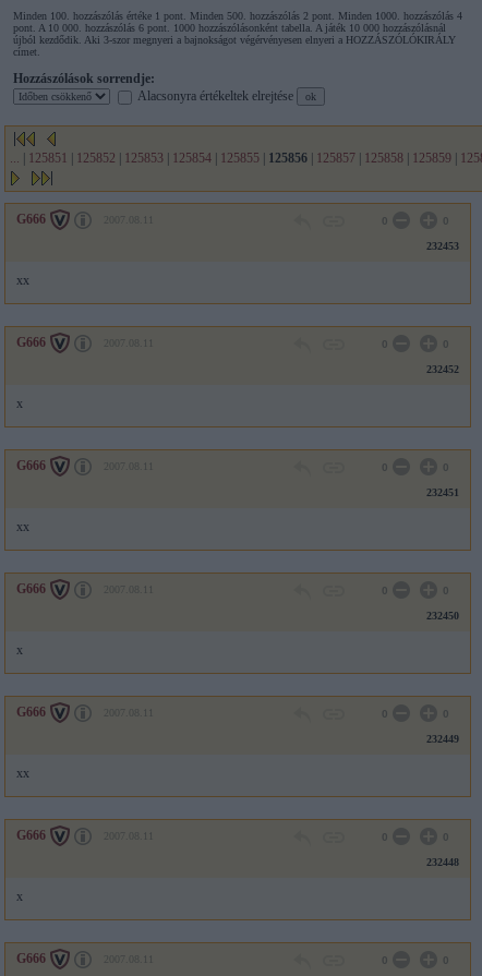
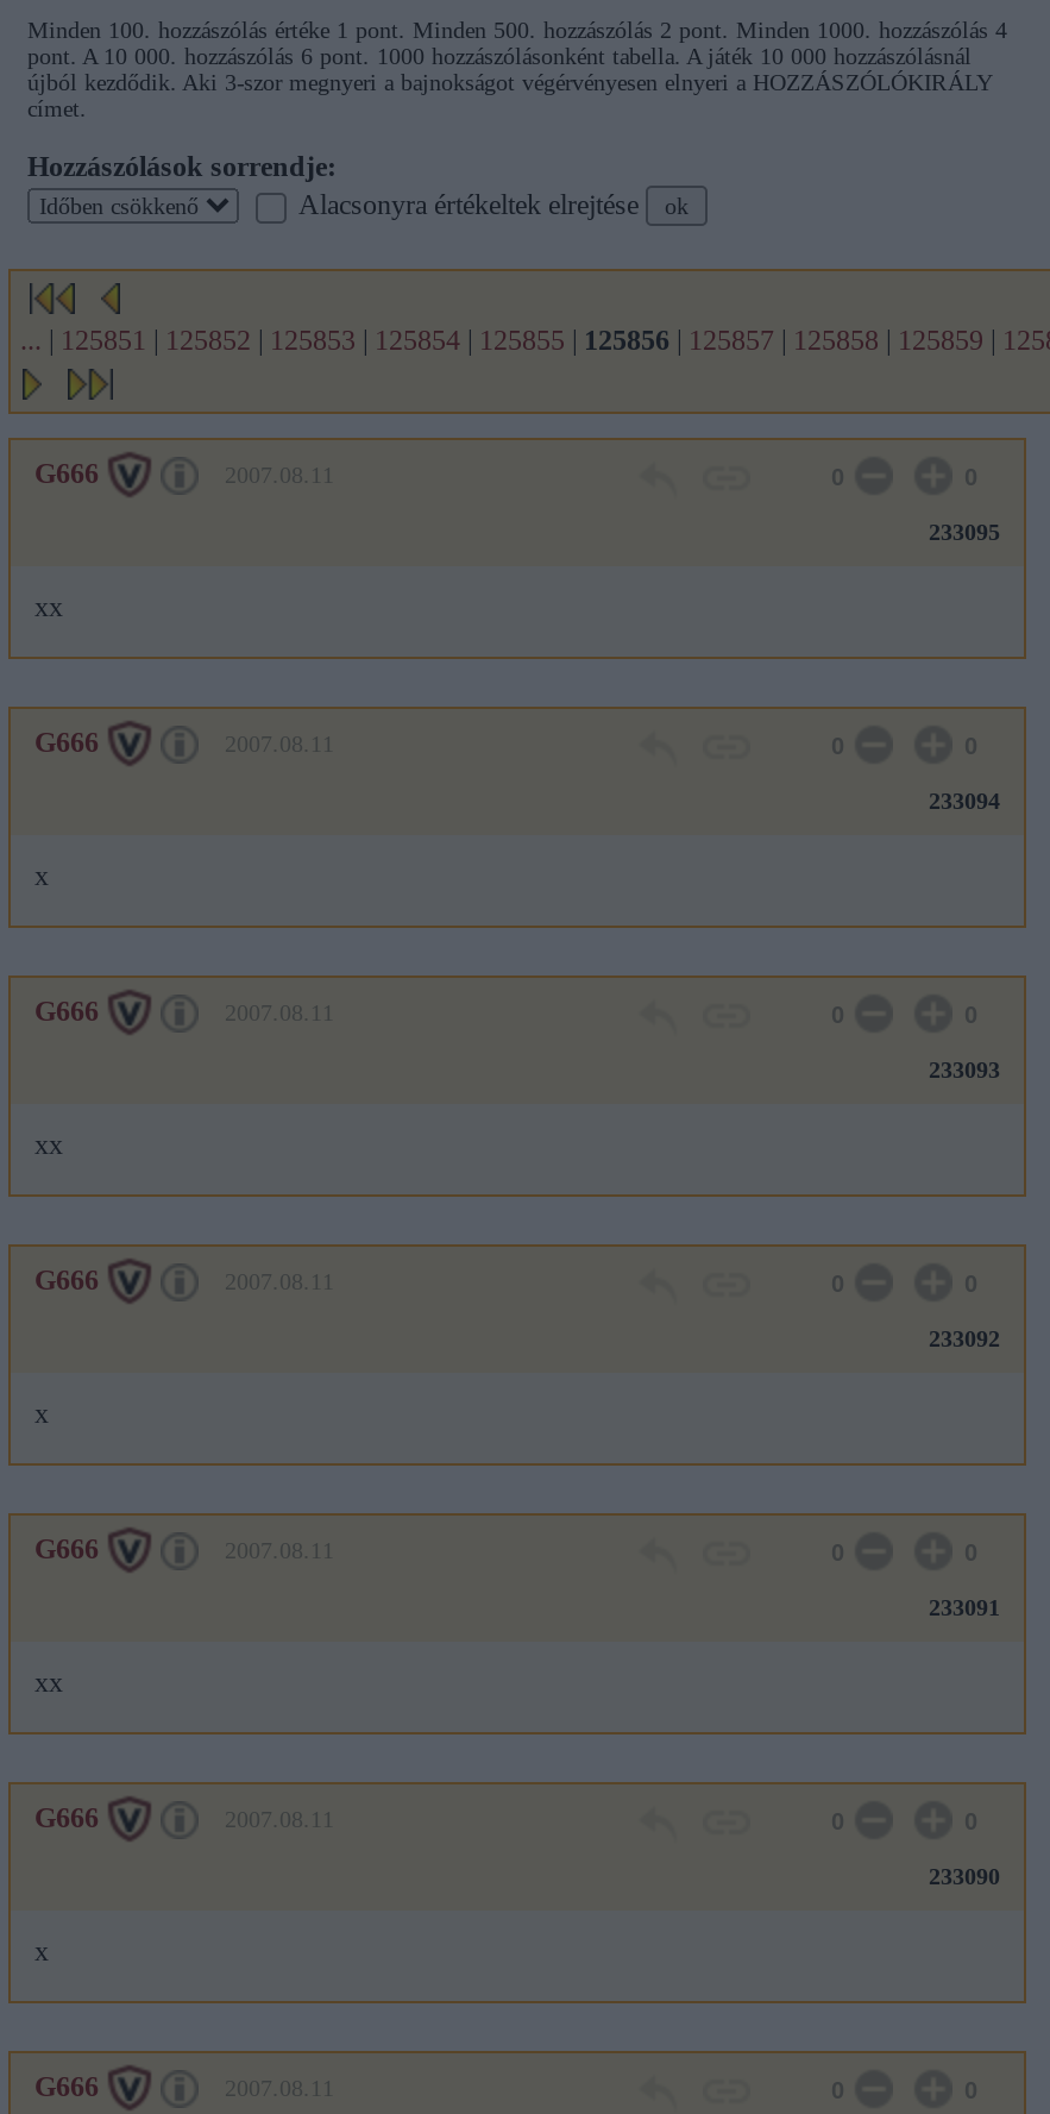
- 232453
+ 233095

- 232452
+ 233094

- 232451
+ 233093

- 232450
+ 233092

- 232449
+ 233091

- 232448
+ 233090
